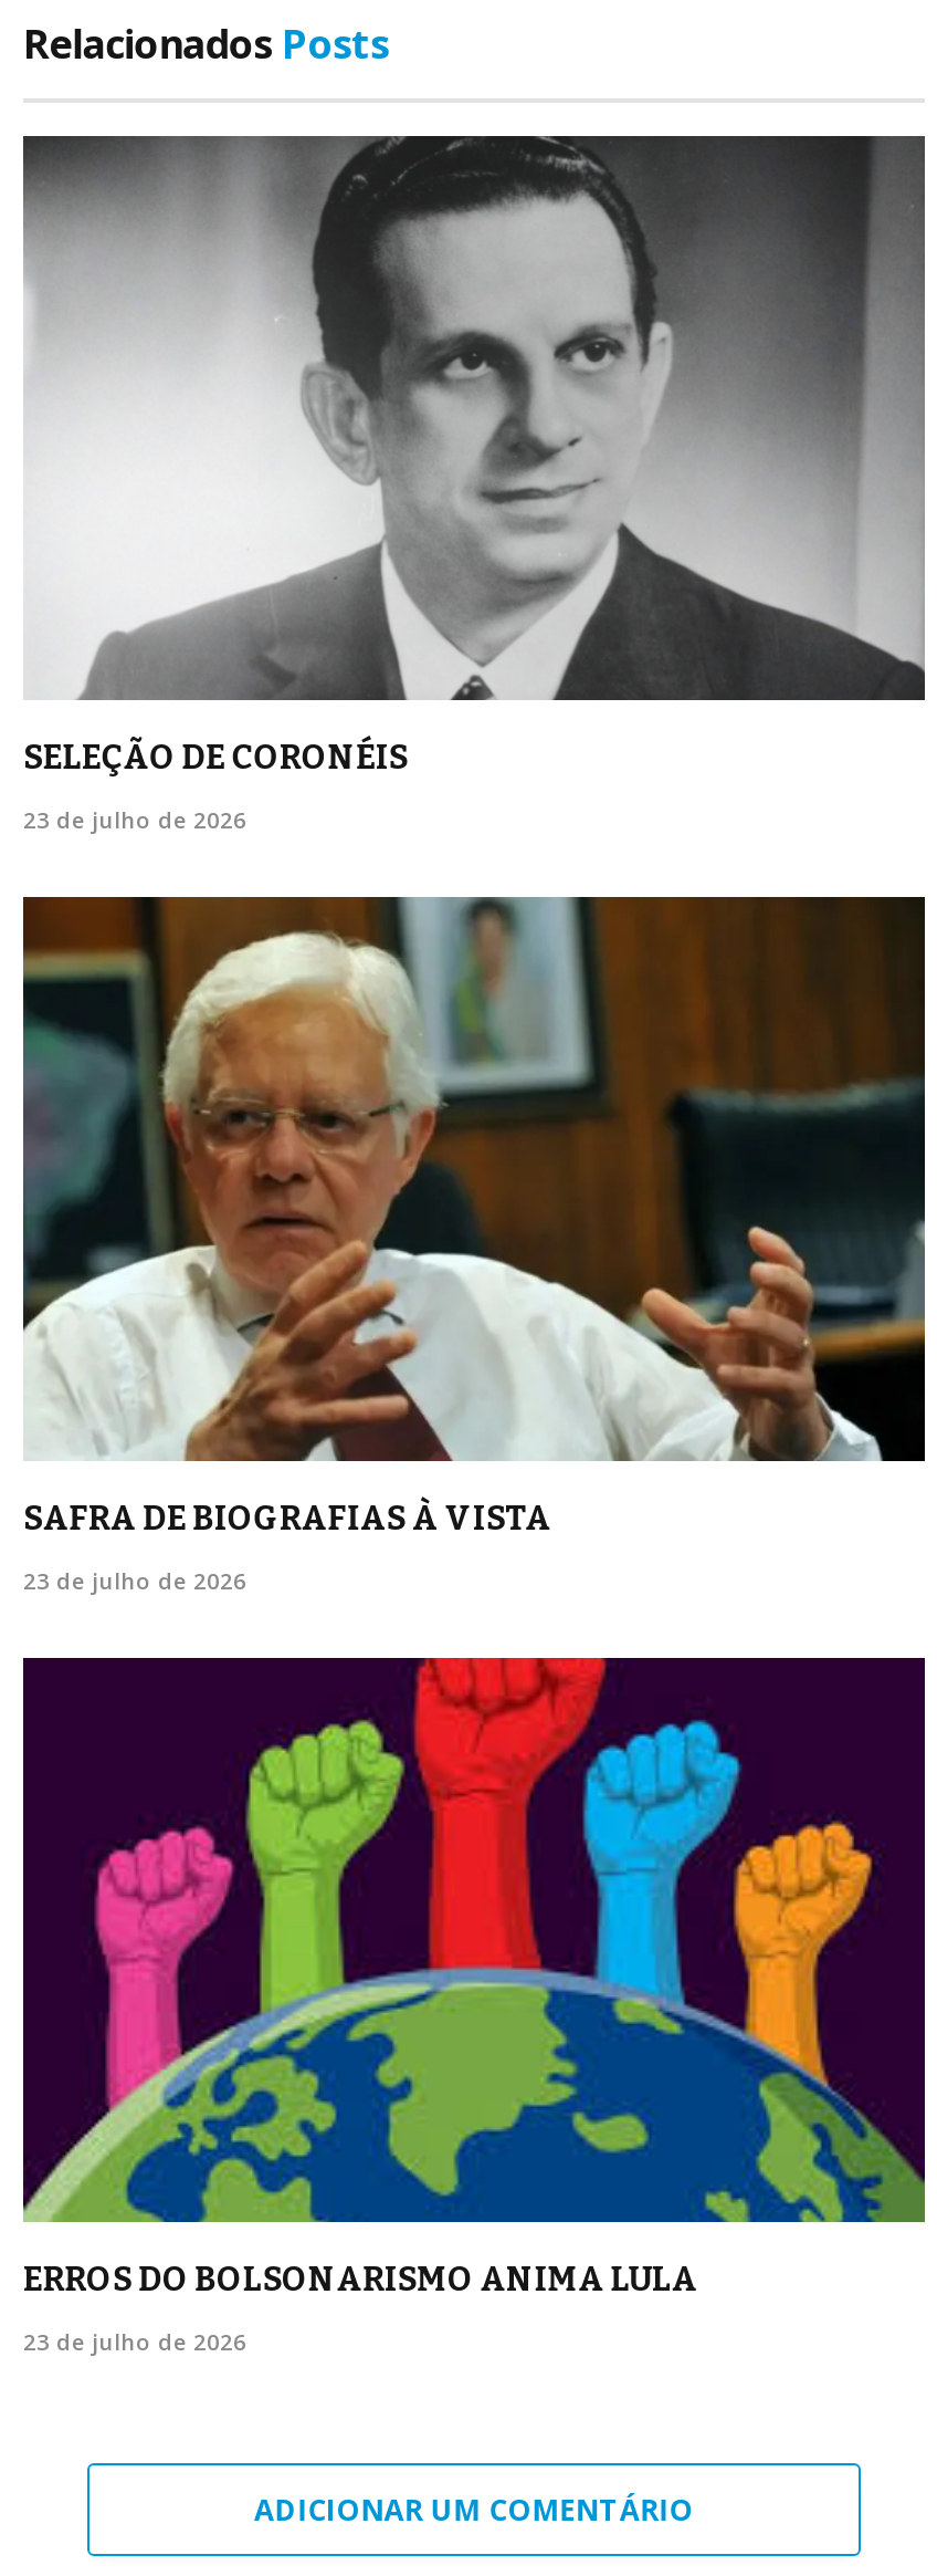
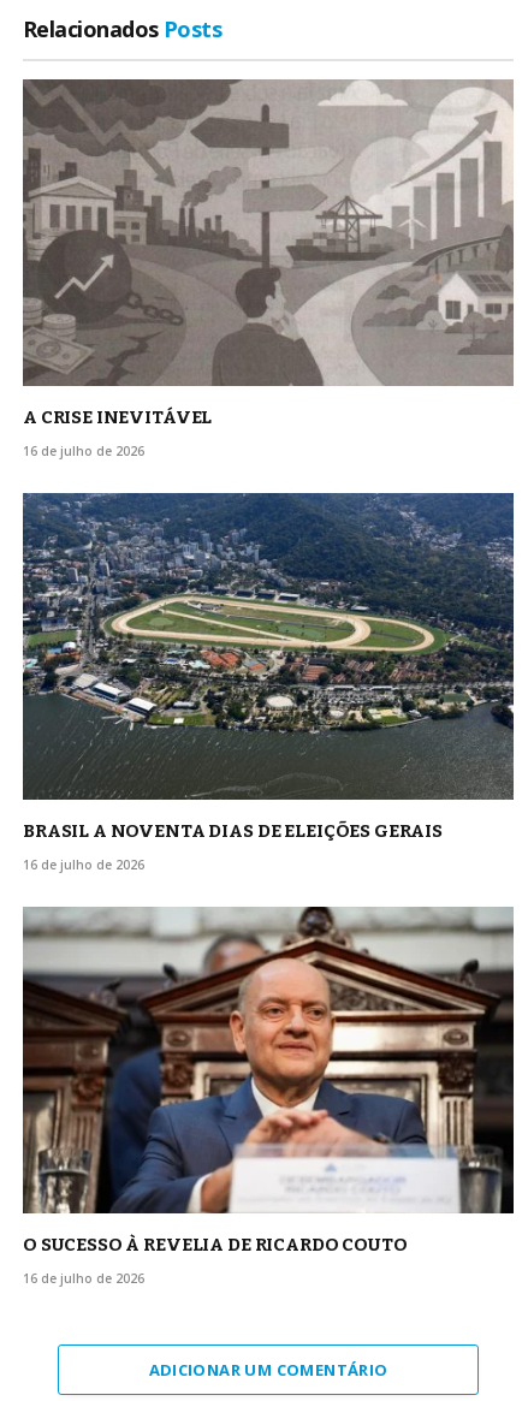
- [image]
- SELEÇÃO DE CORONÉIS
+ [image]
+ A CRISE INEVITÁVEL

- 23 de julho de 2026
+ 16 de julho de 2026

- [image]
- SAFRA DE BIOGRAFIAS À VISTA
+ [image]
+ BRASIL A NOVENTA DIAS DE ELEIÇÕES GERAIS

- 23 de julho de 2026
+ 16 de julho de 2026

- [image]
- ERROS DO BOLSONARISMO ANIMA LULA
+ [image]
+ O SUCESSO À REVELIA DE RICARDO COUTO

- 23 de julho de 2026
+ 16 de julho de 2026
